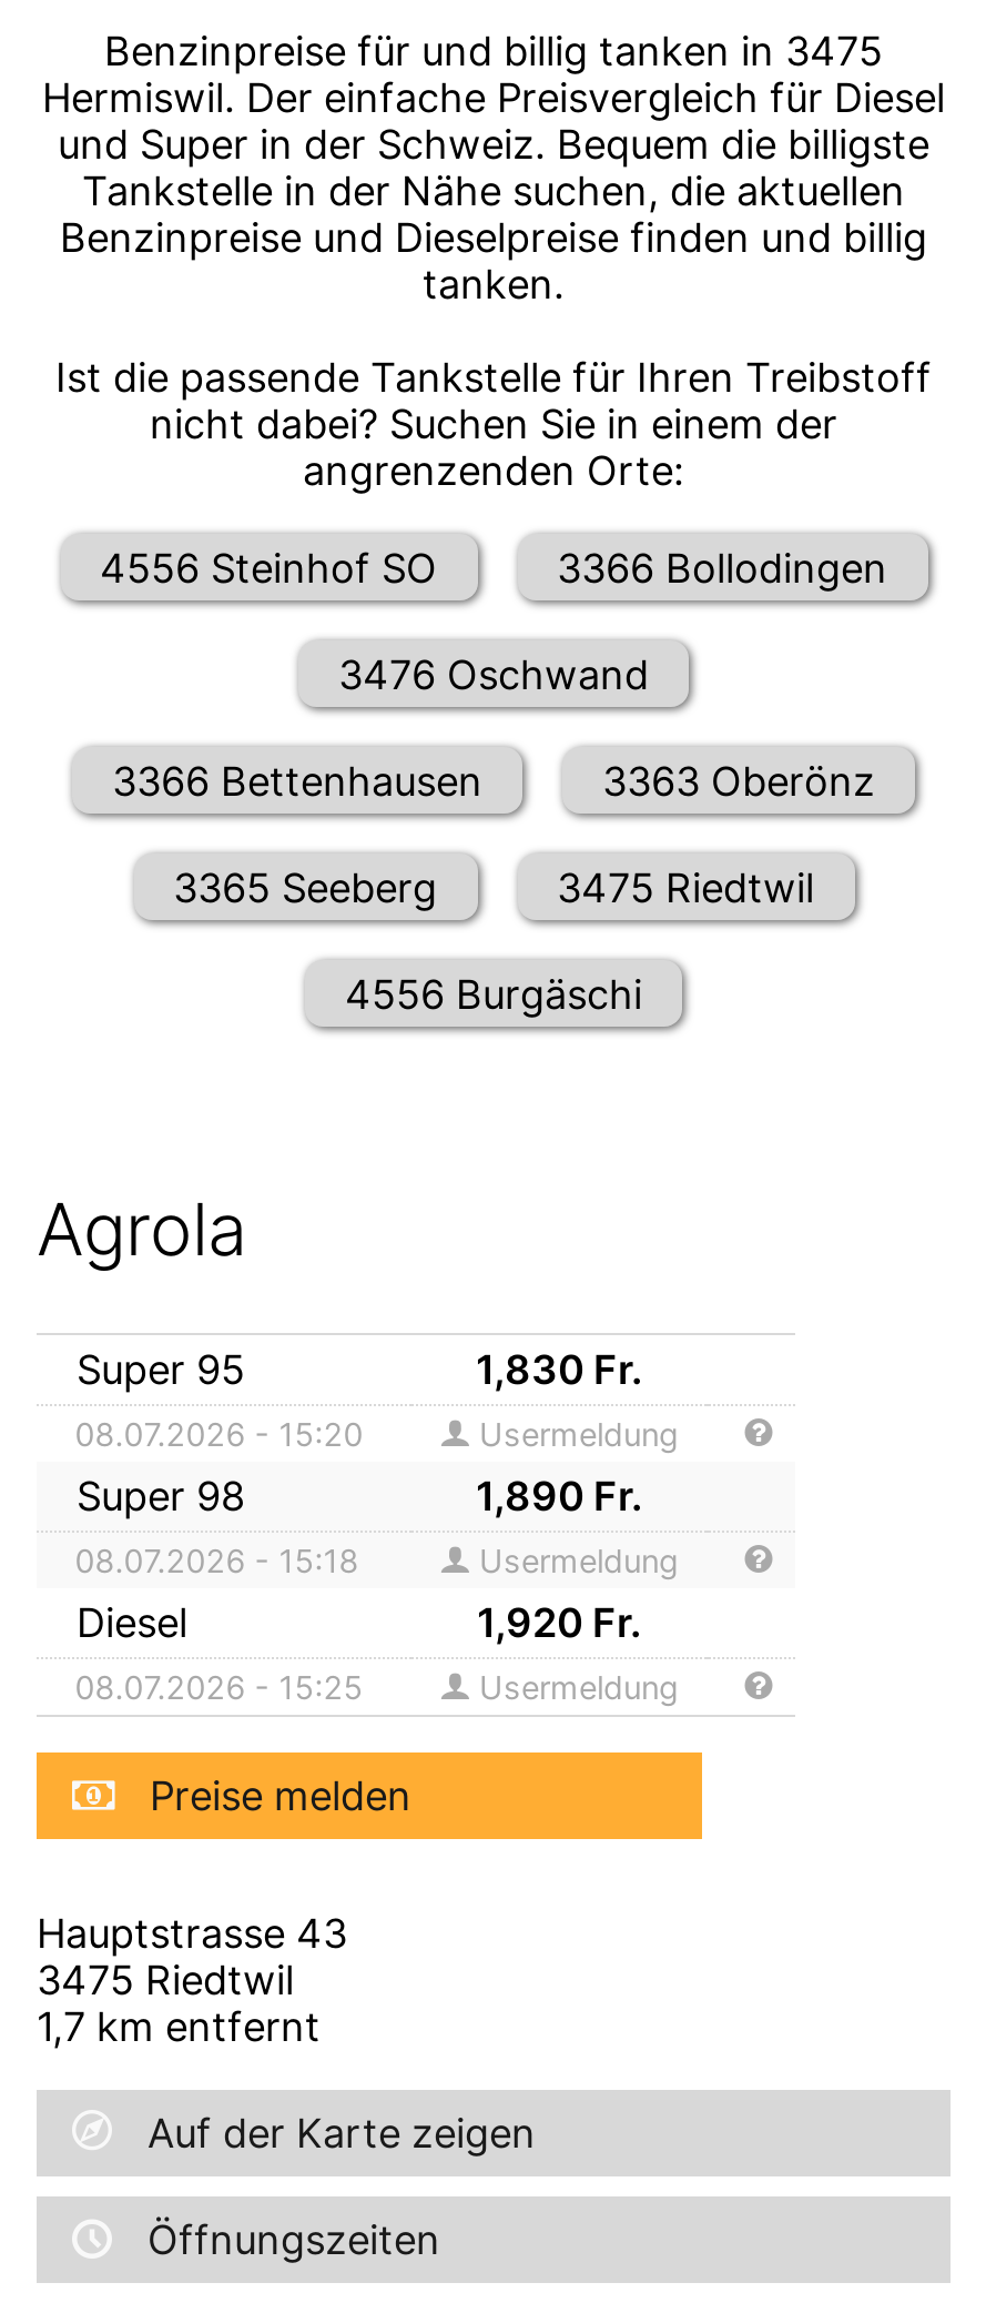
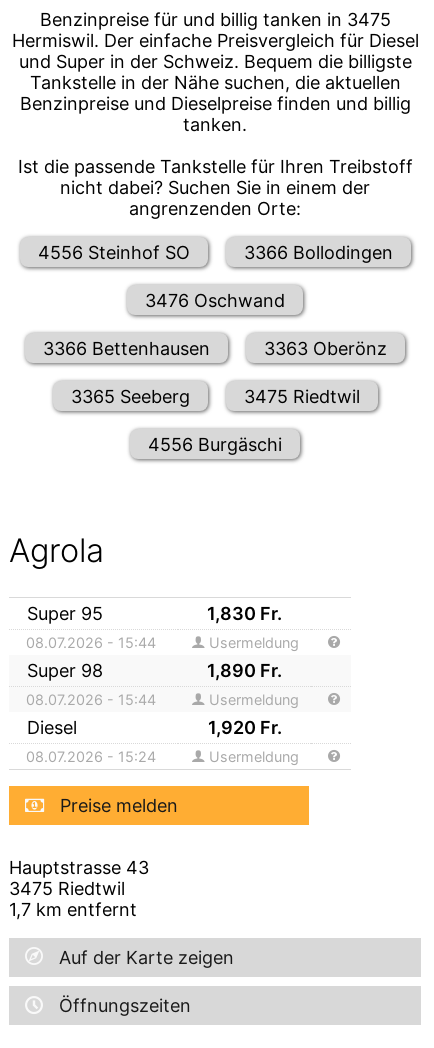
- 08.07.2026 - 15:20
+ 08.07.2026 - 15:44

- 08.07.2026 - 15:18
+ 08.07.2026 - 15:44

- 08.07.2026 - 15:25
+ 08.07.2026 - 15:24
